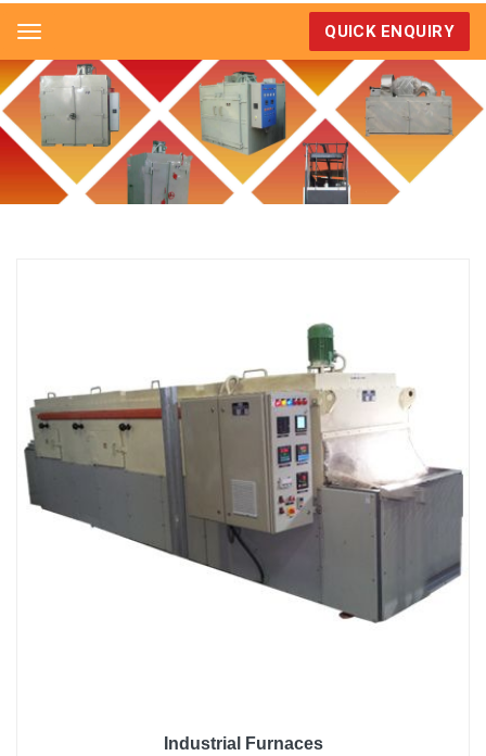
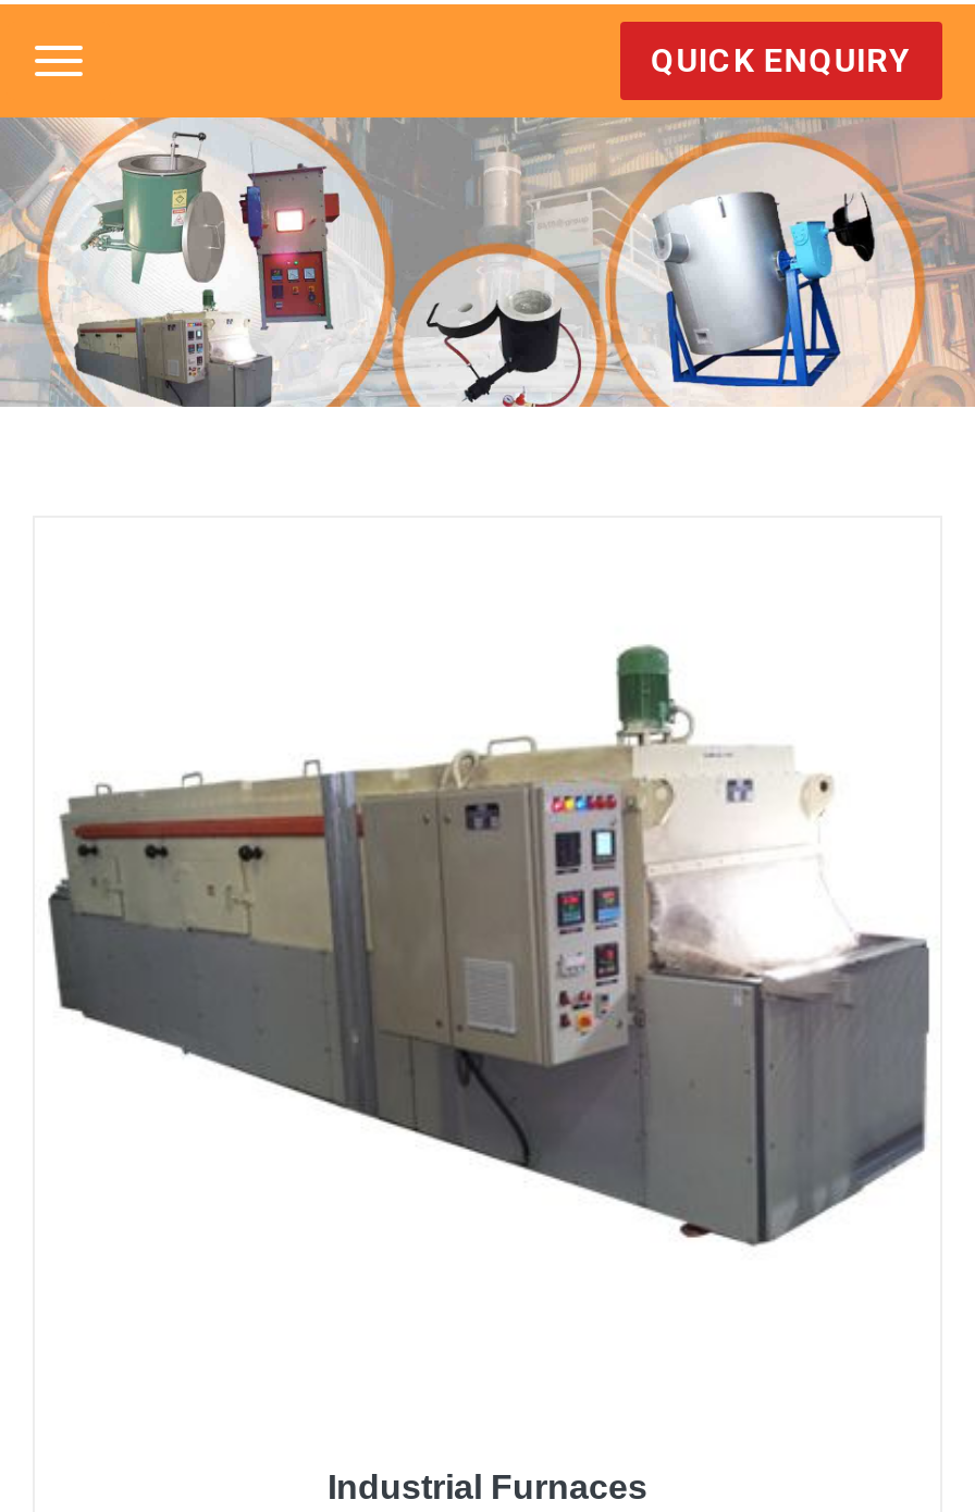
- [image]
+ [image]
